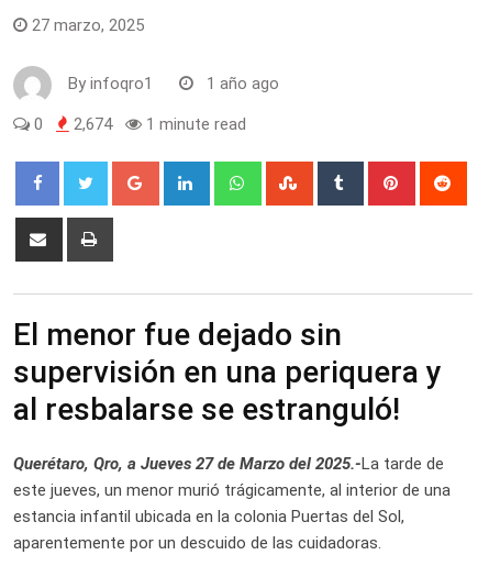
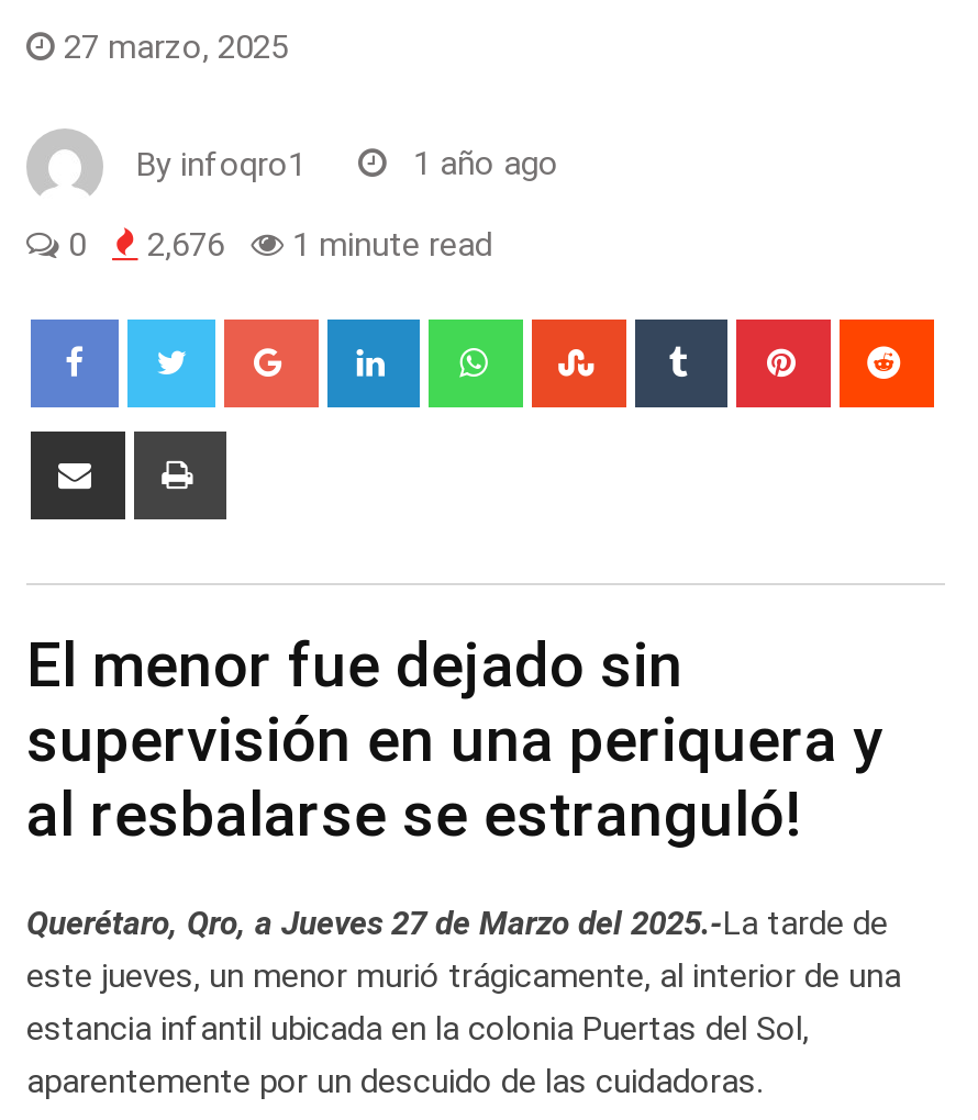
- 0 2,674 1 minute read
+ 0 2,676 1 minute read
